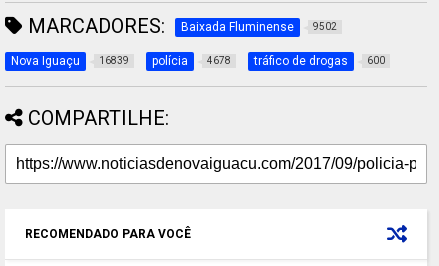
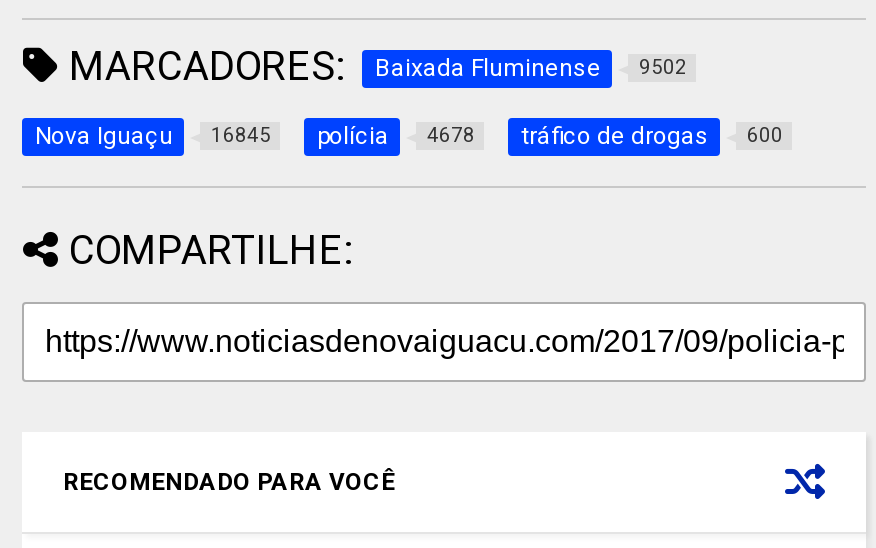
- Nova Iguaçu 16839
+ Nova Iguaçu 16845
